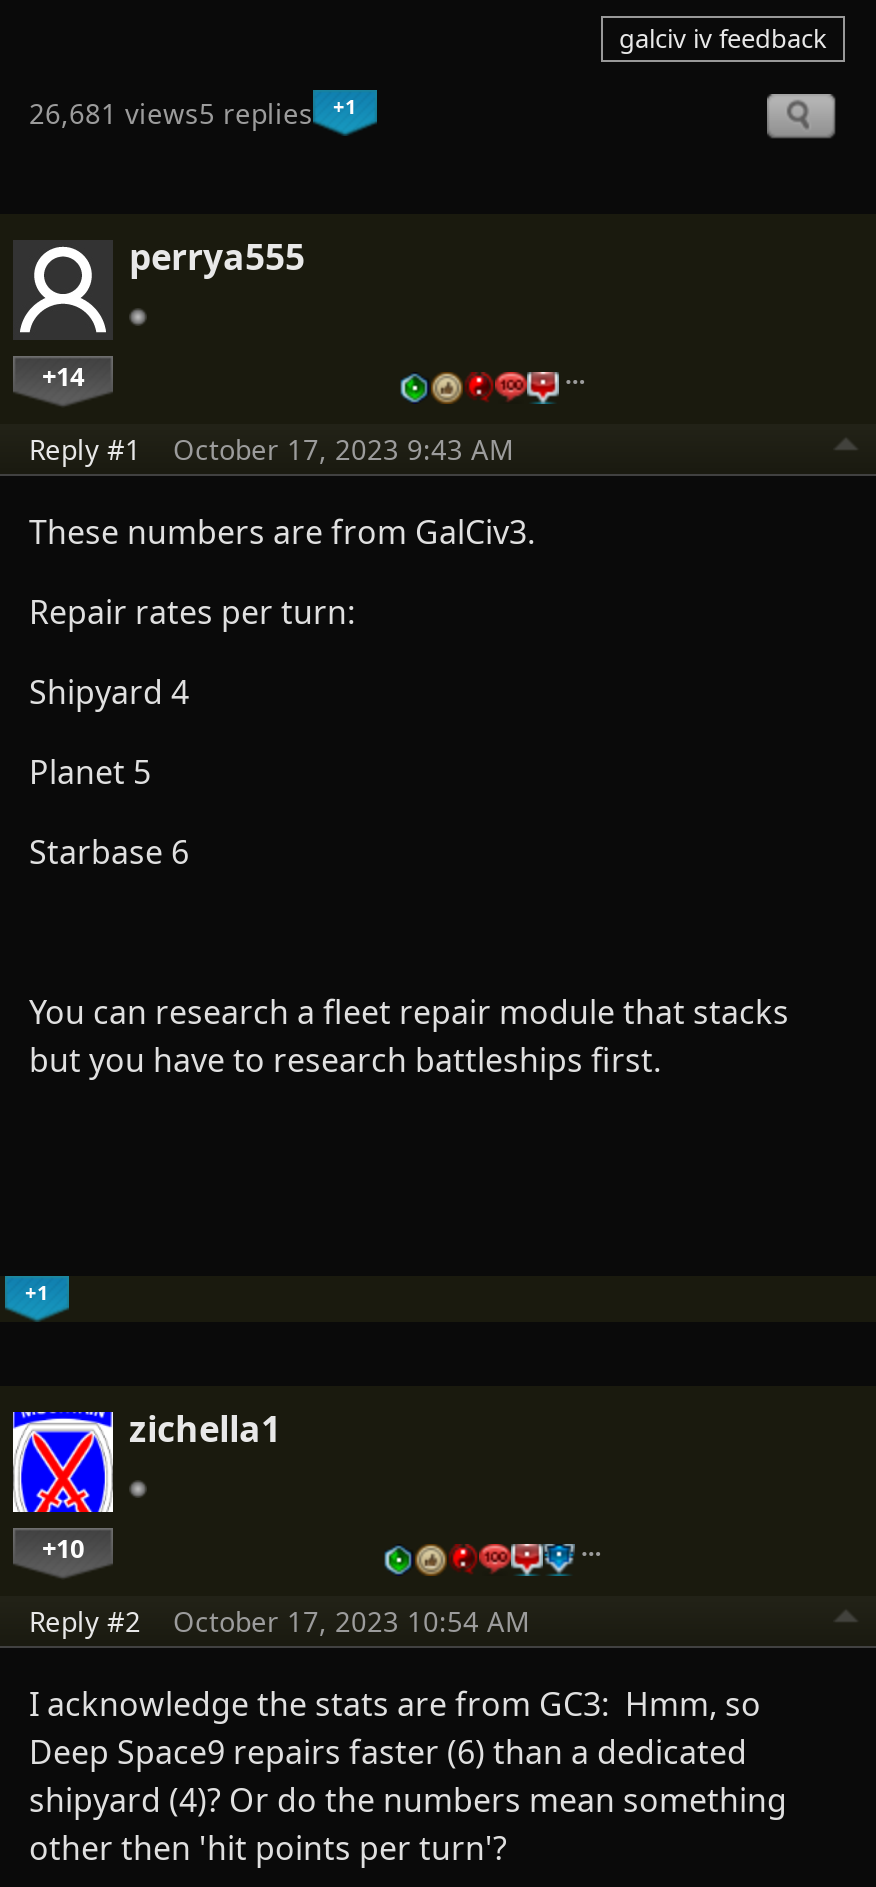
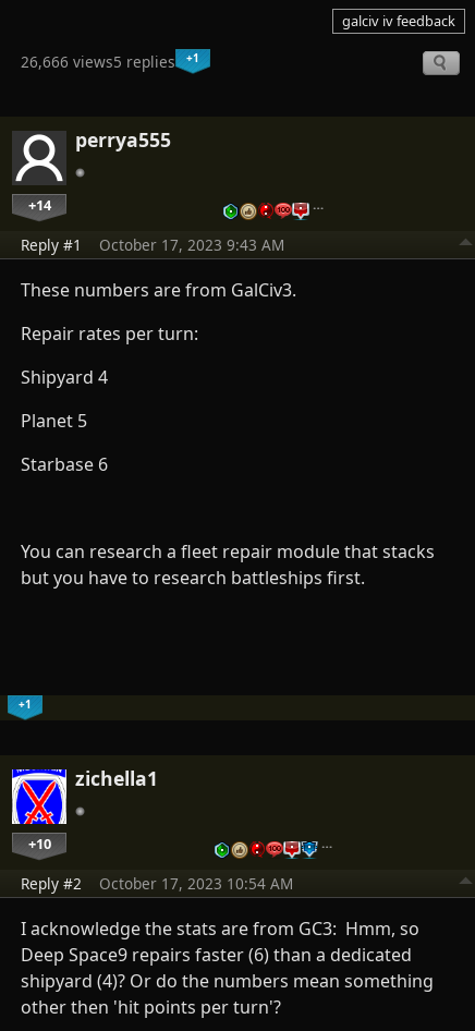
- 26,681 views5 replies
+ 26,666 views5 replies
